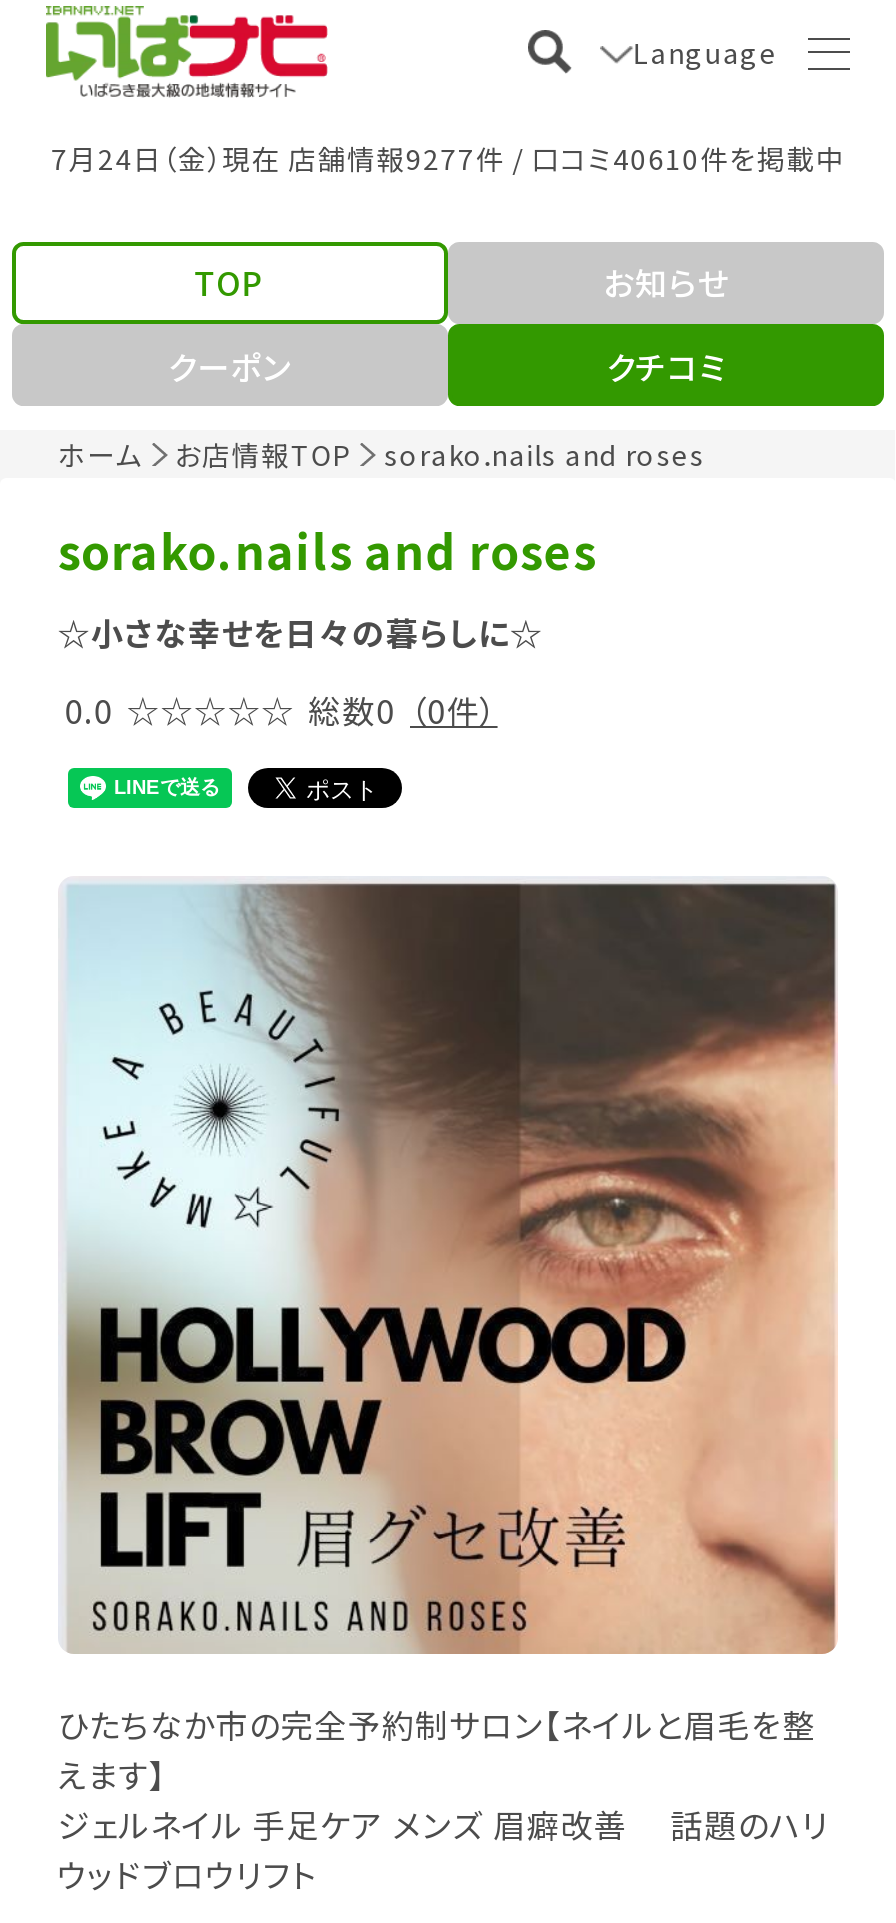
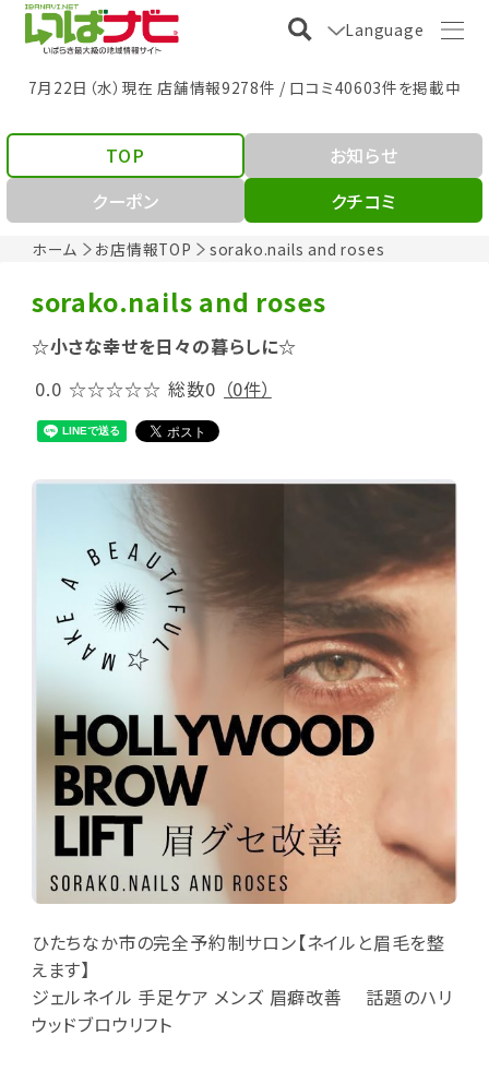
- 7月24日（金）現在 店舗情報9277件 / 口コミ40610件を掲載中
+ 7月22日（水）現在 店舗情報9278件 / 口コミ40603件を掲載中
